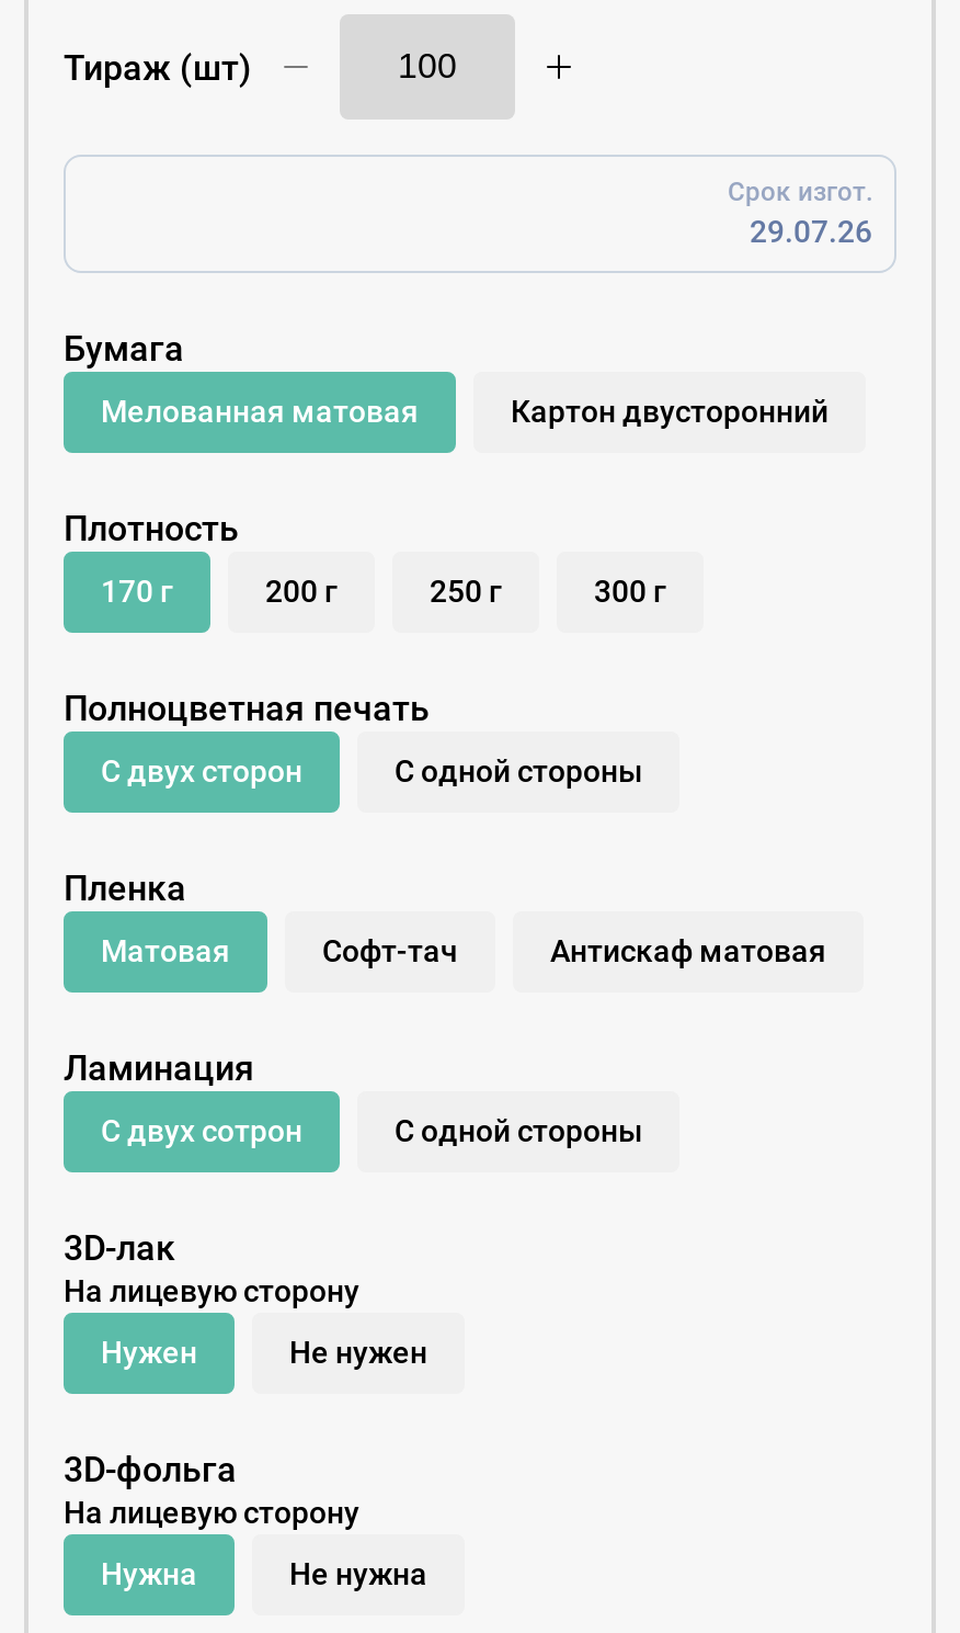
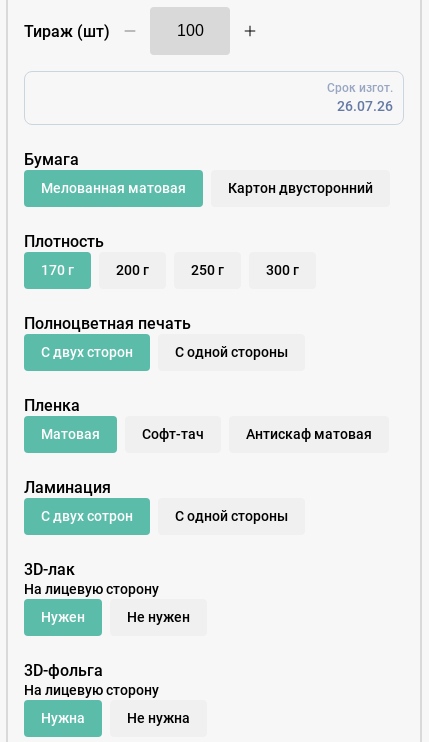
- 29.07.26
+ 26.07.26
